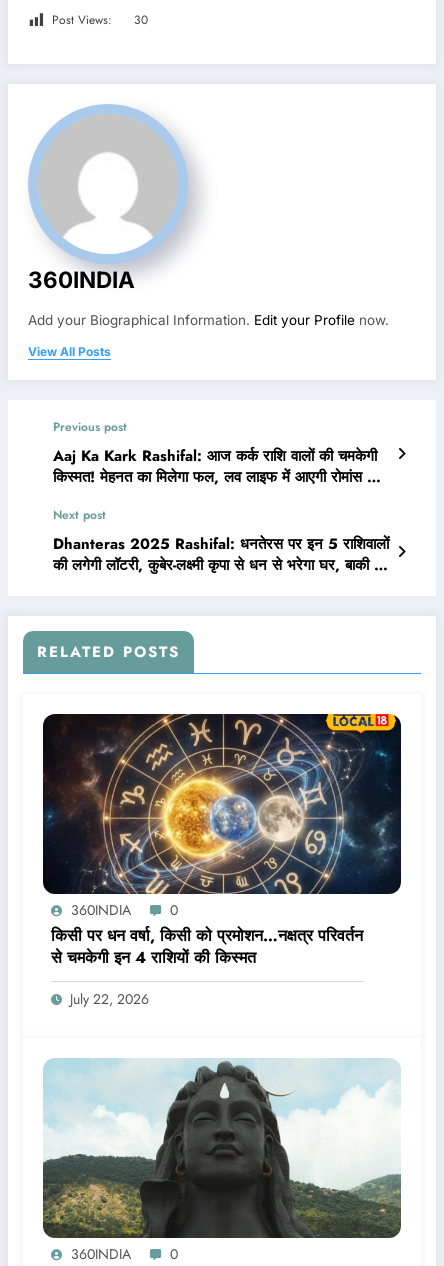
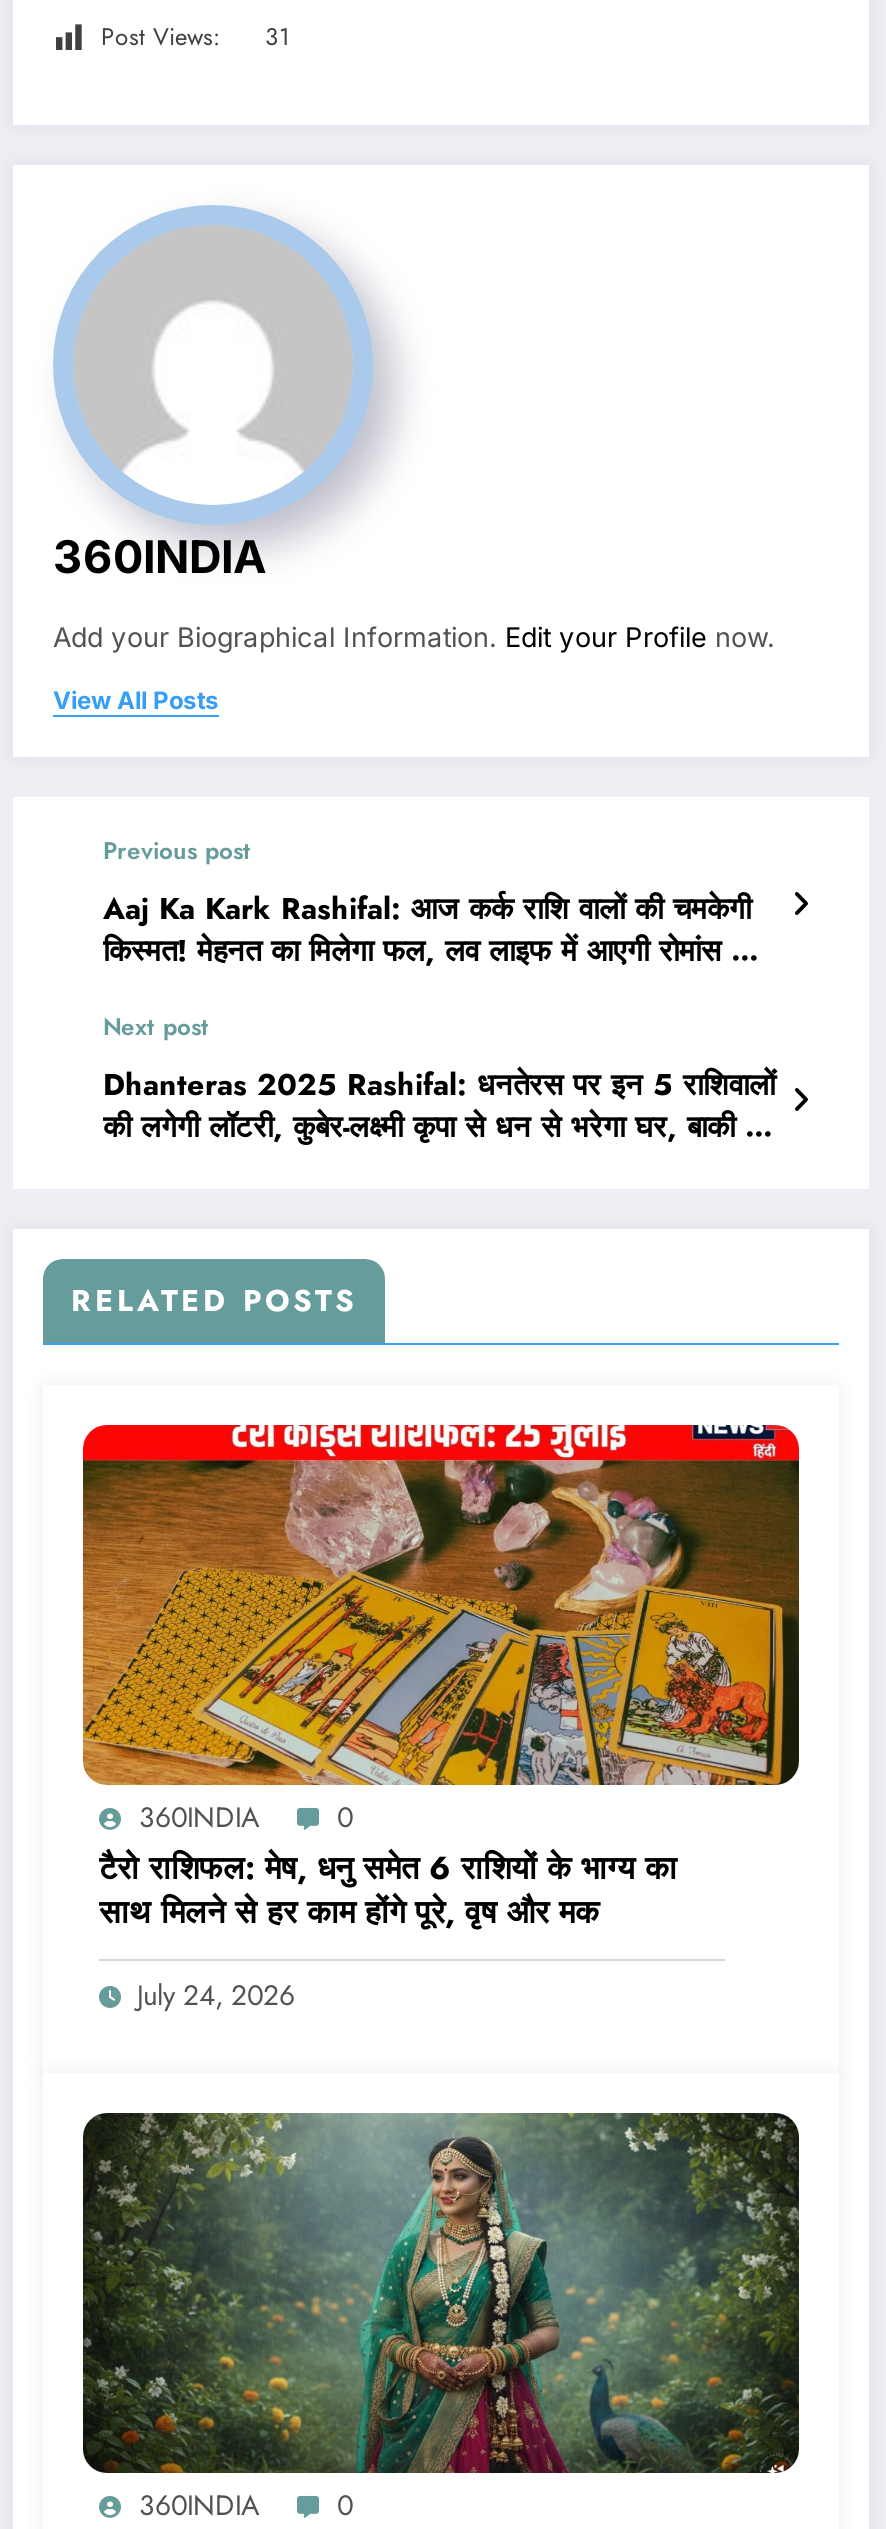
- Post Views: 30
+ Post Views: 31

- [image]
- किसी पर धन वर्षा, किसी को प्रमोशन…नक्षत्र परिवर्तन
- से चमकेगी इन 4 राशियों की किस्मत
+ [image]
+ टैरो राशिफल: मेष, धनु समेत 6 राशियों के भाग्य का
+ साथ मिलने से हर काम होंगे पूरे, वृष और मक

- July 22, 2026
+ July 24, 2026

- [image]
+ [image]
